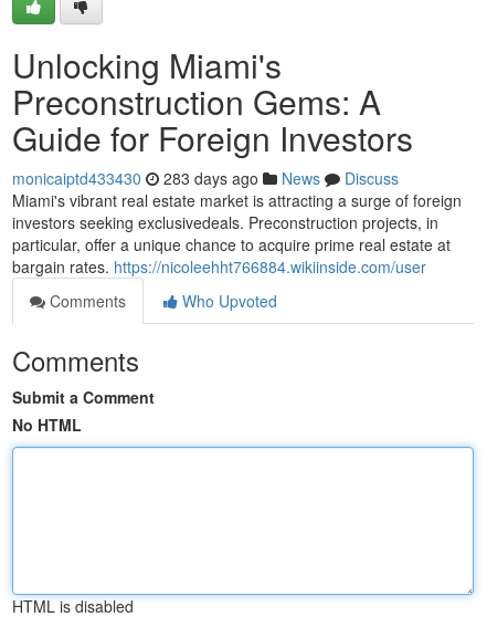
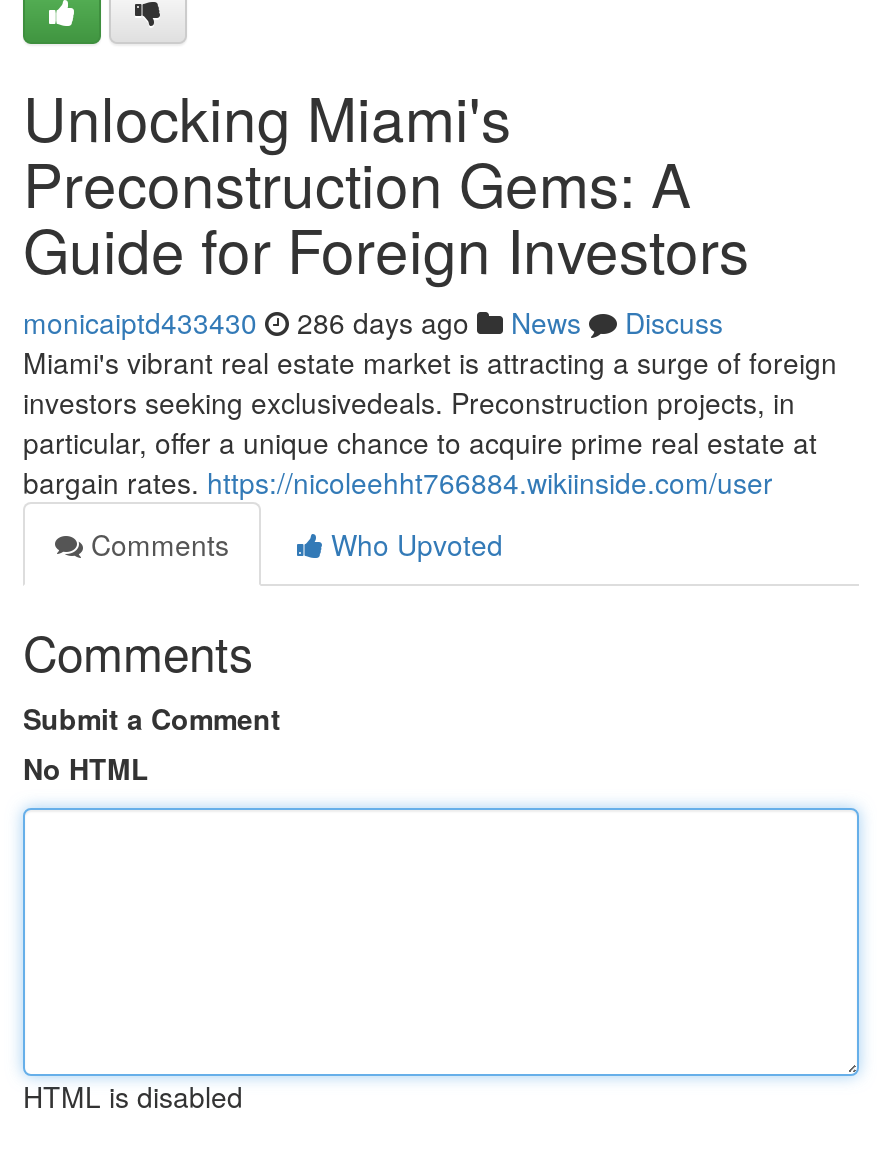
- monicaiptd433430 283 days ago News Discuss
+ monicaiptd433430 286 days ago News Discuss
